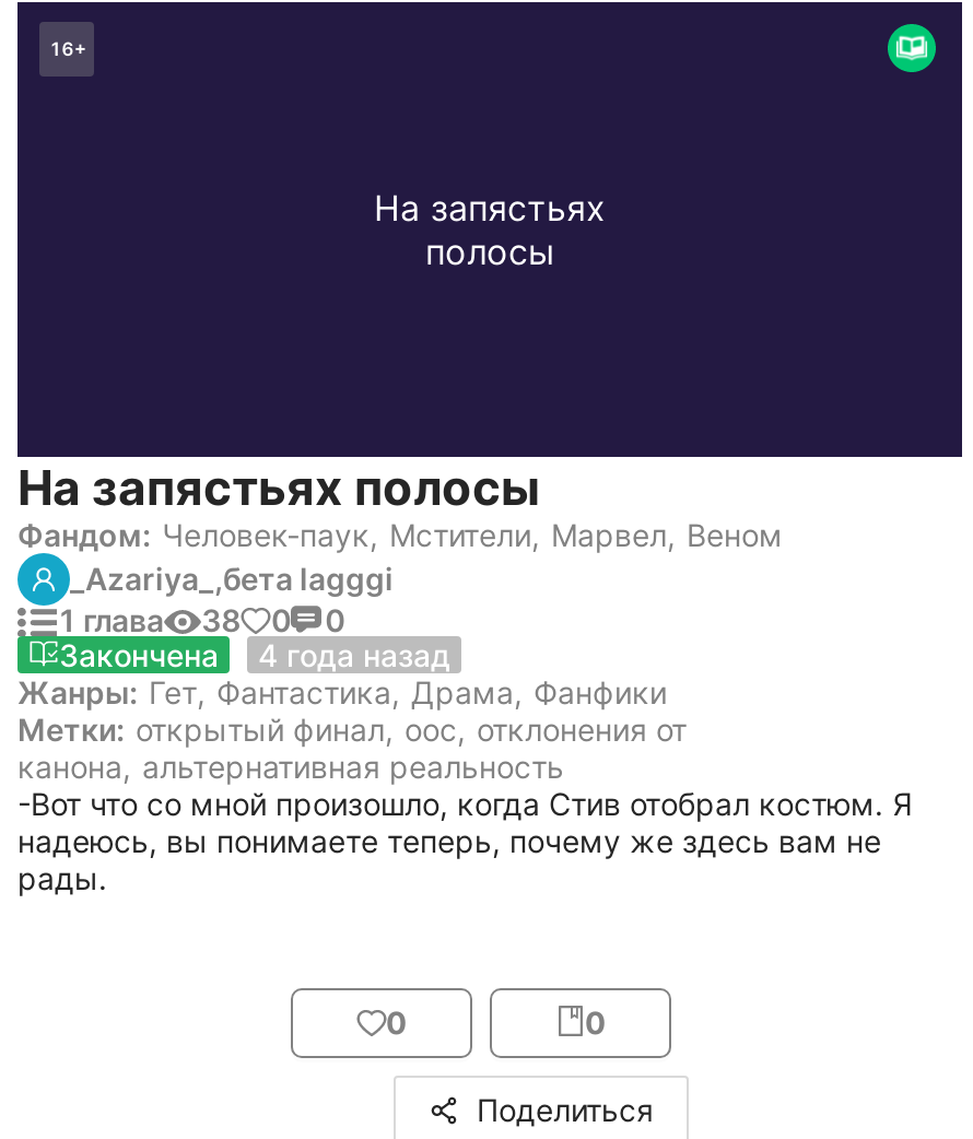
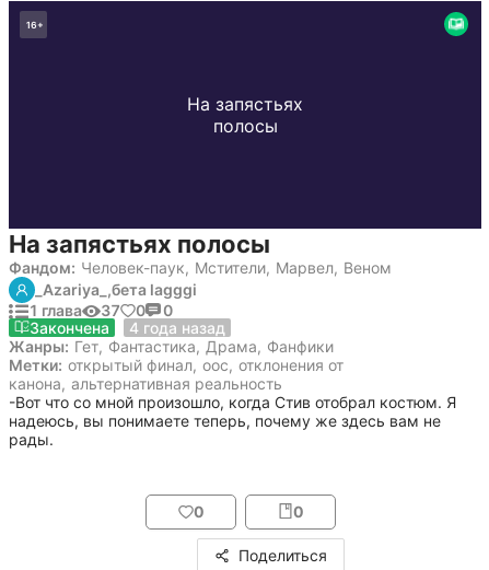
- 1 глава 38 0 0
+ 1 глава 37 0 0
